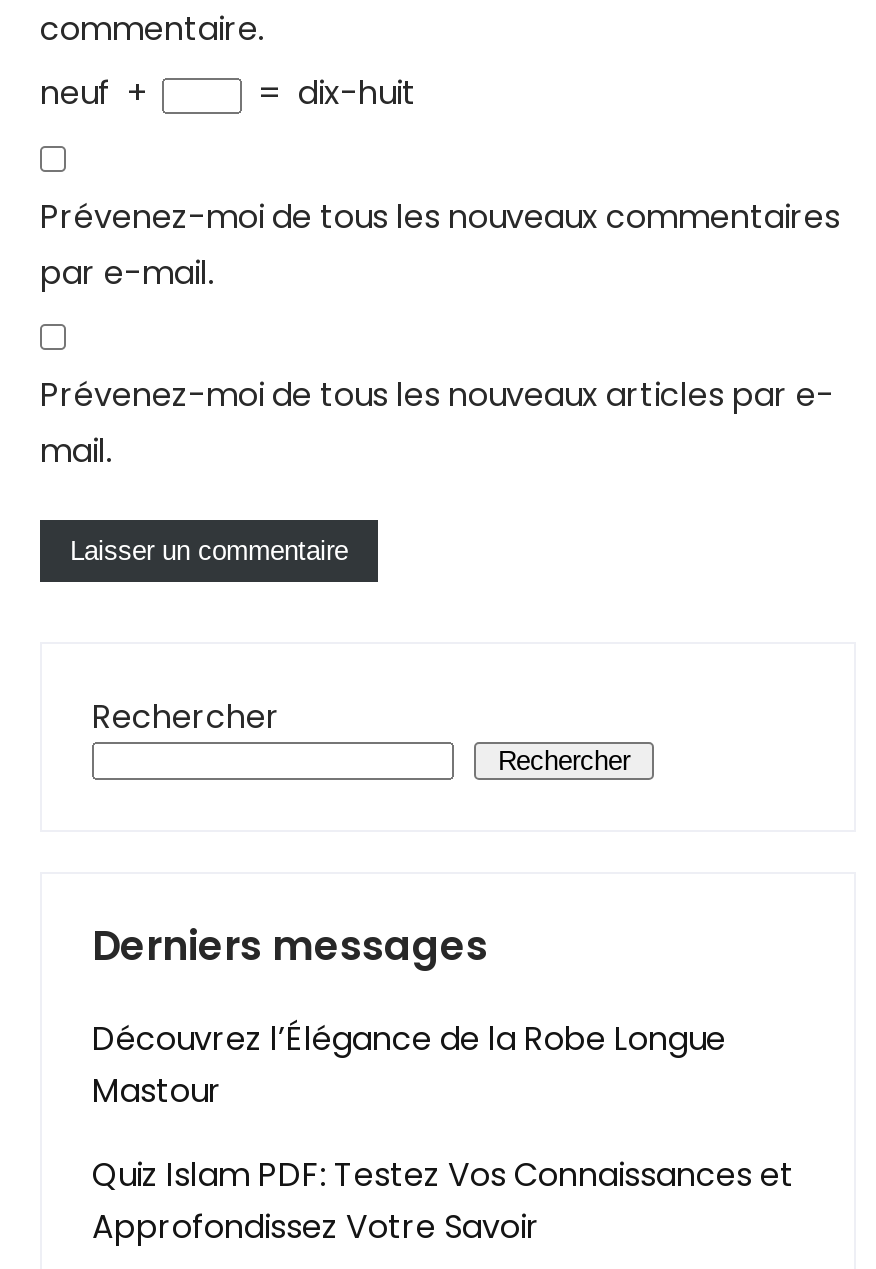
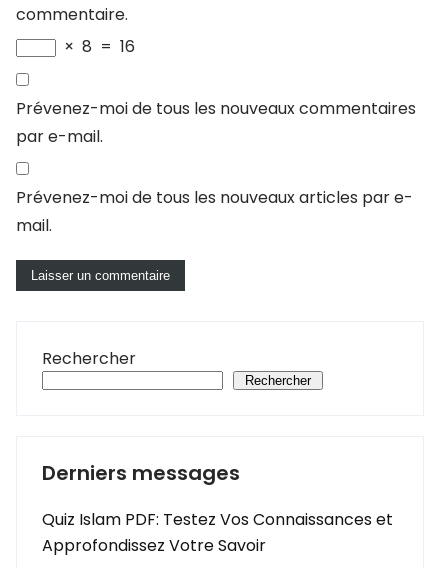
- neuf +
- = dix-huit
+ × 8 = 16

- Découvrez l’Élégance de la Robe Longue
- Mastour
